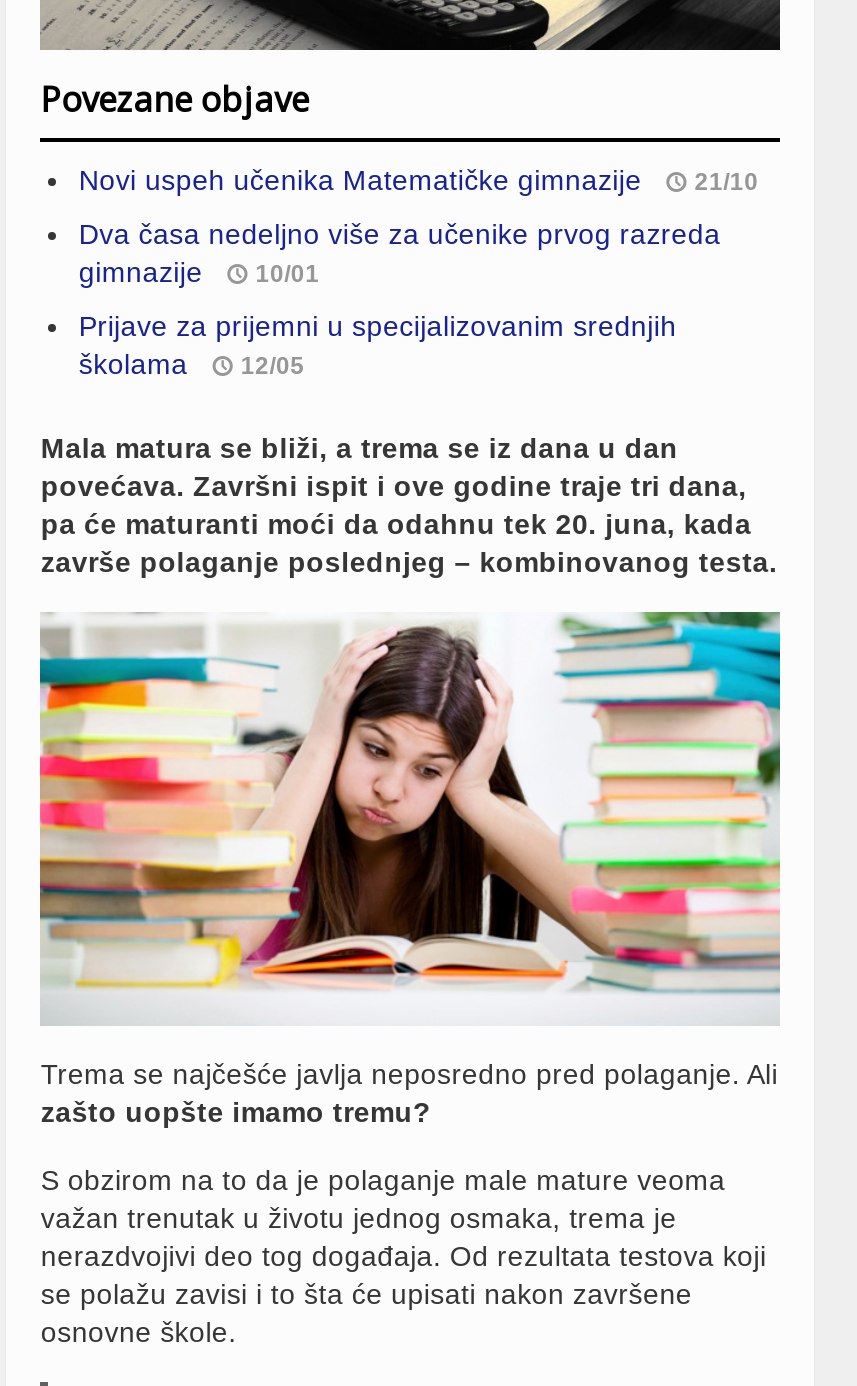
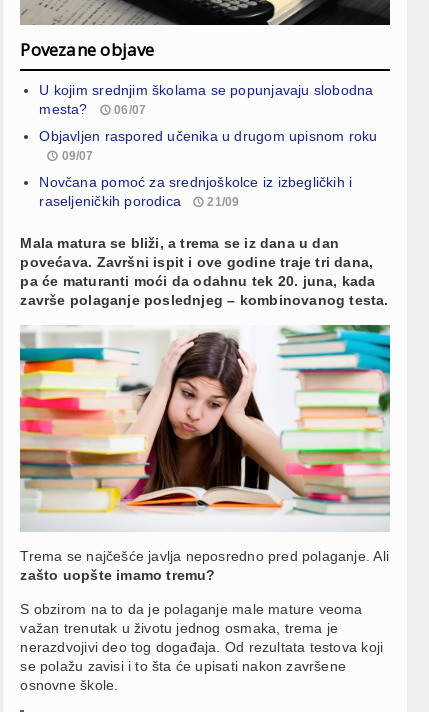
- Novi uspeh učenika Matematičke gimnazije
- 21/10
+ U kojim srednjim školama se popunjavaju slobodna
+ mesta?
+ 06/07

- Dva časa nedeljno više za učenike prvog razreda
- gimnazije
- 10/01
+ Objavljen raspored učenika u drugom upisnom roku
+ 09/07

- Prijave za prijemni u specijalizovanim srednjih
- školama
- 12/05
+ Novčana pomoć za srednjoškolce iz izbegličkih i
+ raseljeničkih porodica
+ 21/09
